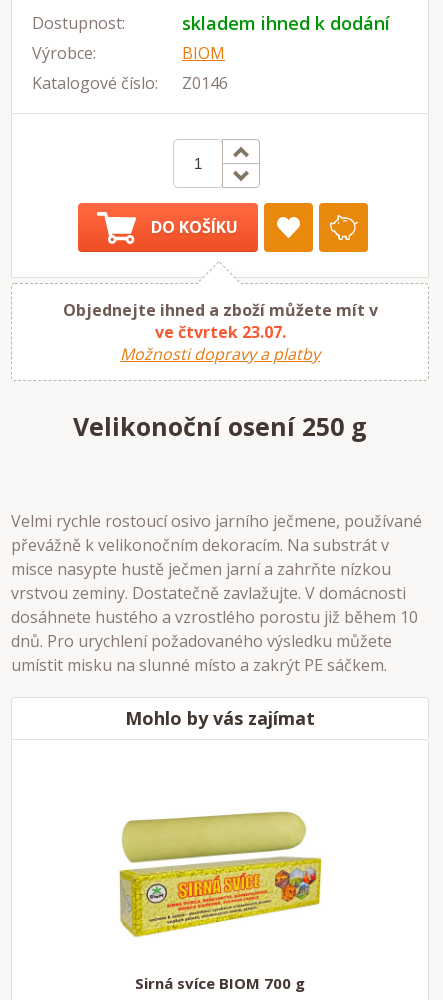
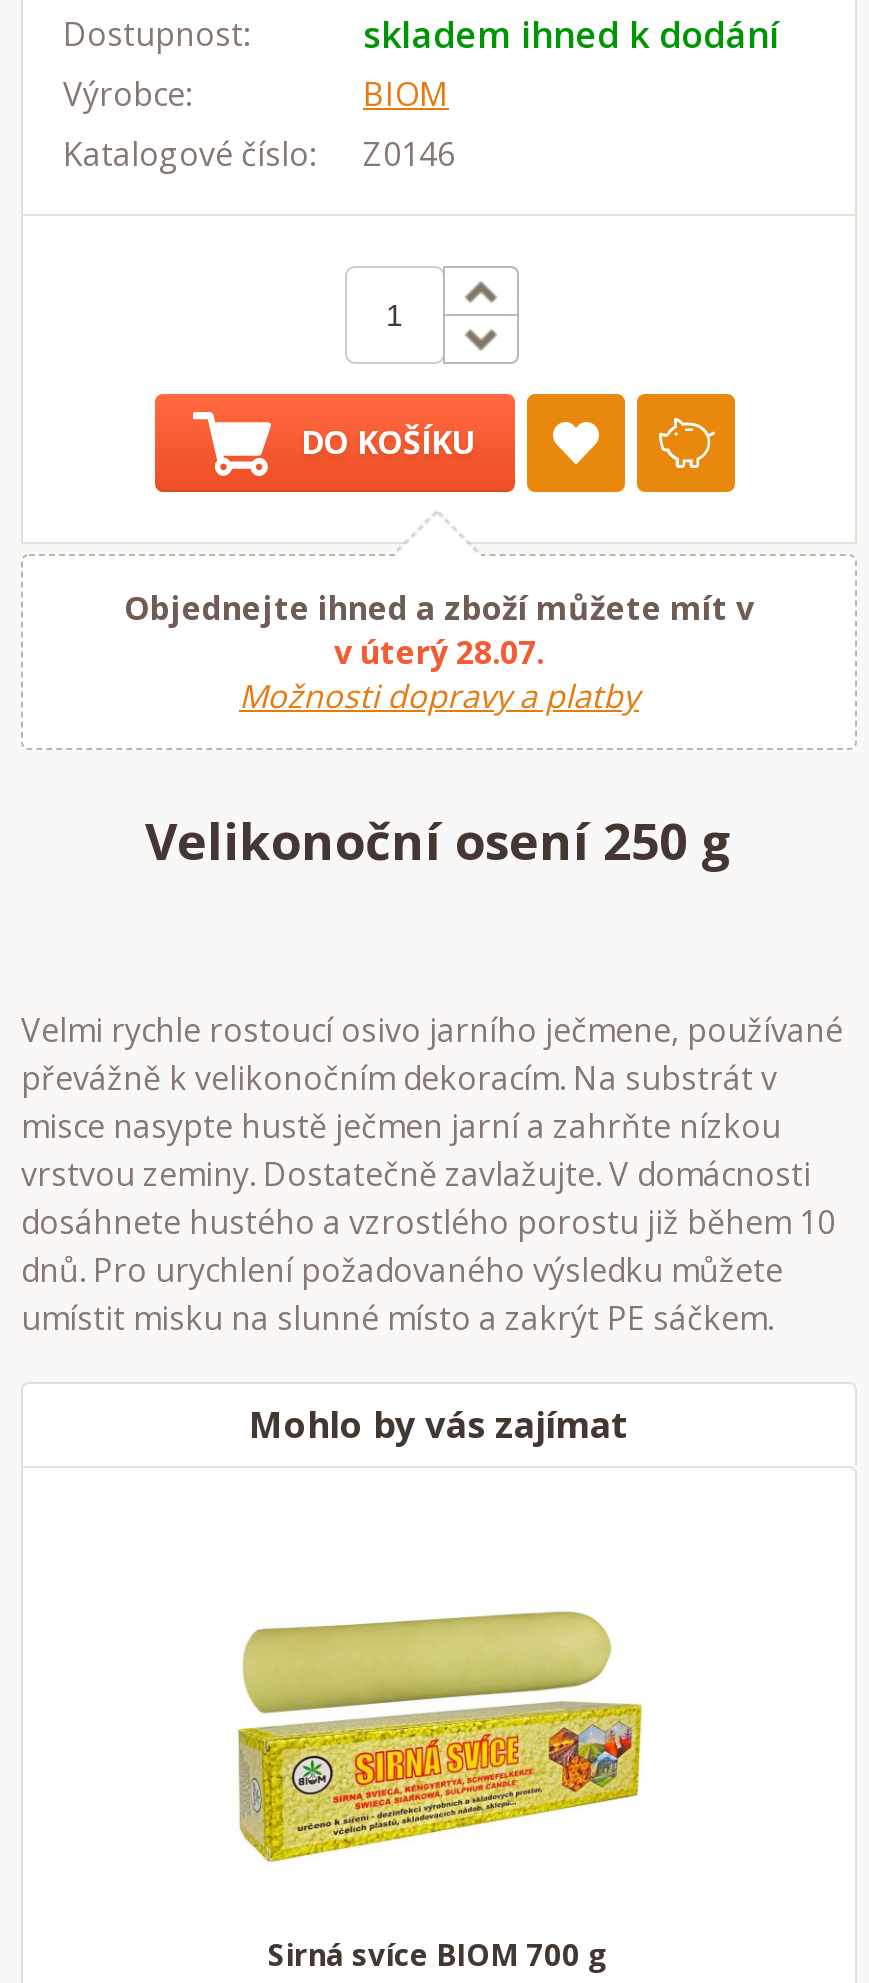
- ve čtvrtek 23.07.
+ v úterý 28.07.
